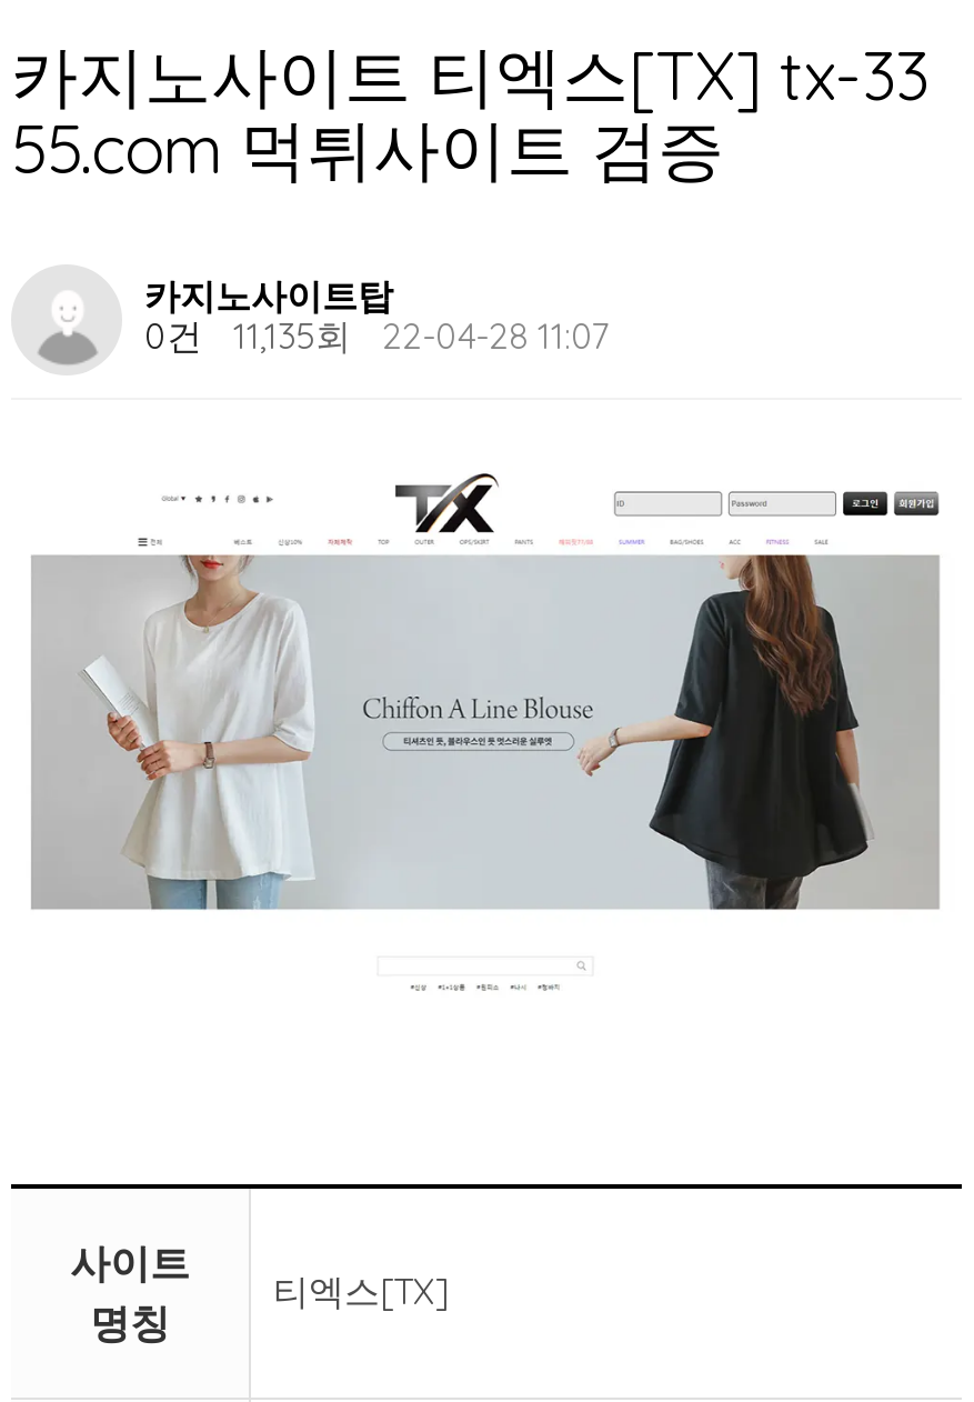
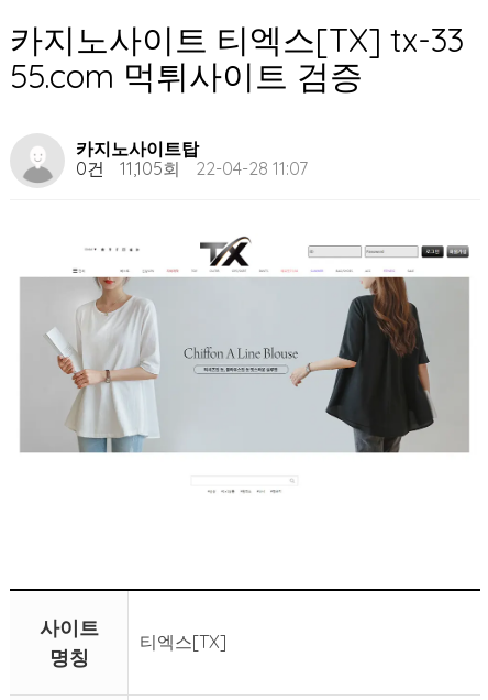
- 0건 11,135회 22-04-28 11:07
+ 0건 11,105회 22-04-28 11:07
